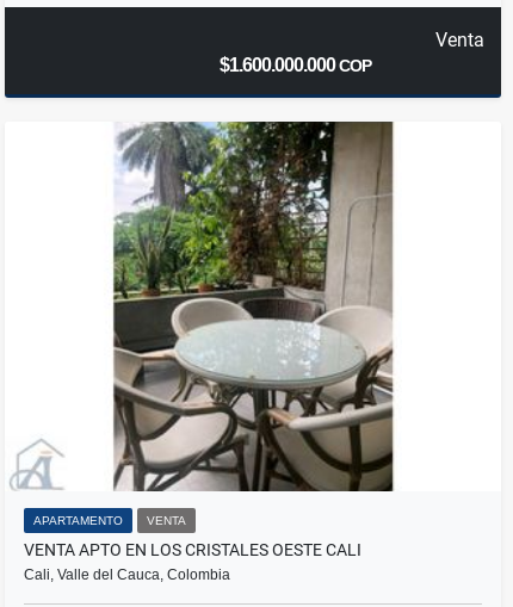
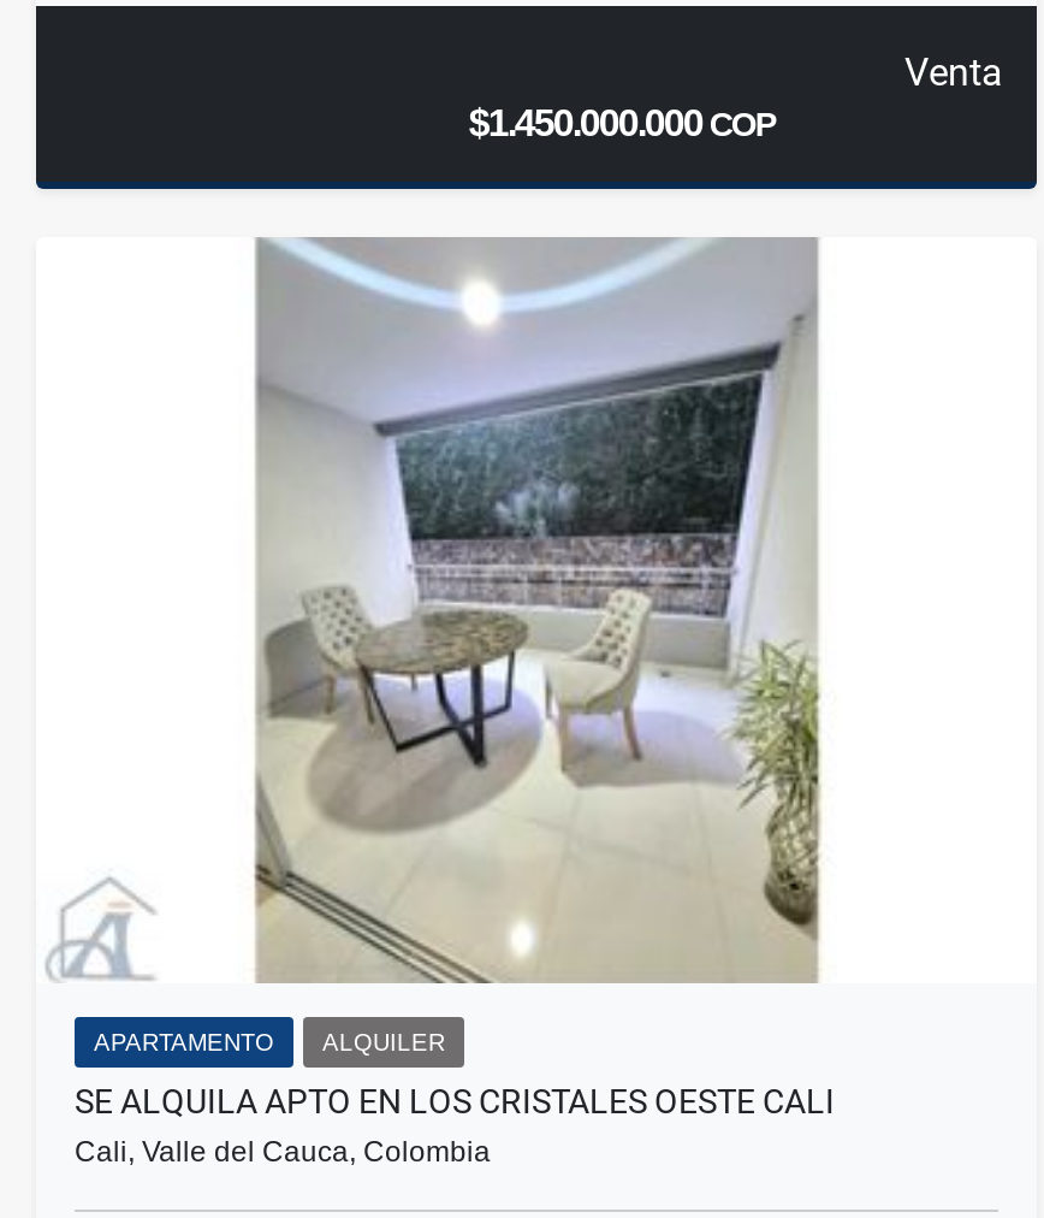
- $1.600.000.000 COP
+ $1.450.000.000 COP

- [image]
- VENTA
+ [image]
+ ALQUILER

- VENTA APTO EN LOS CRISTALES OESTE CALI
+ SE ALQUILA APTO EN LOS CRISTALES OESTE CALI
